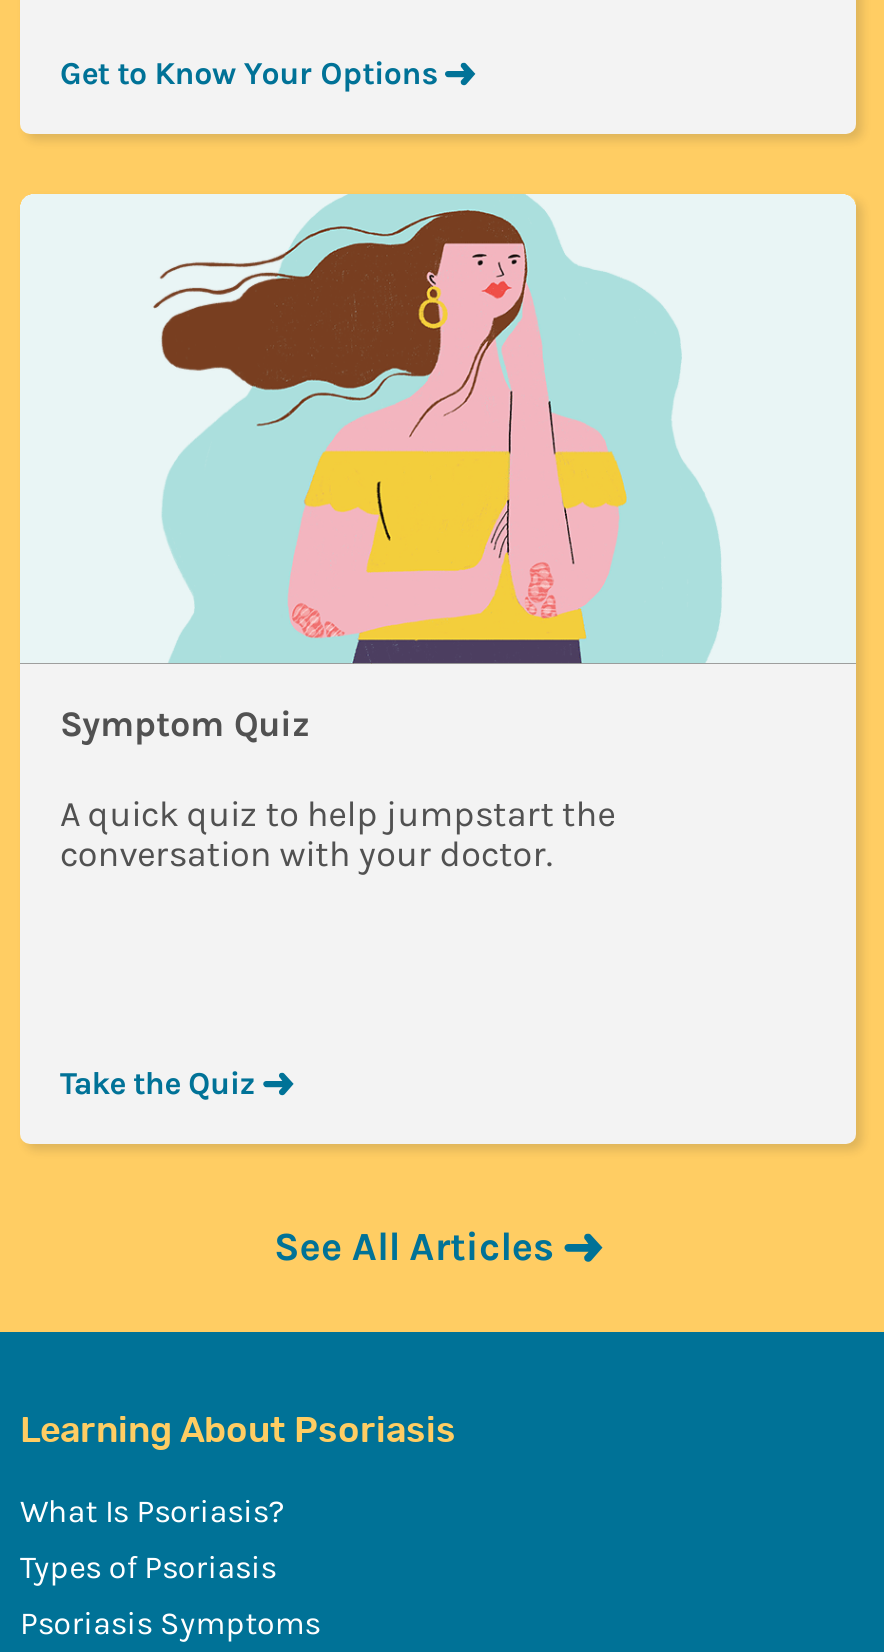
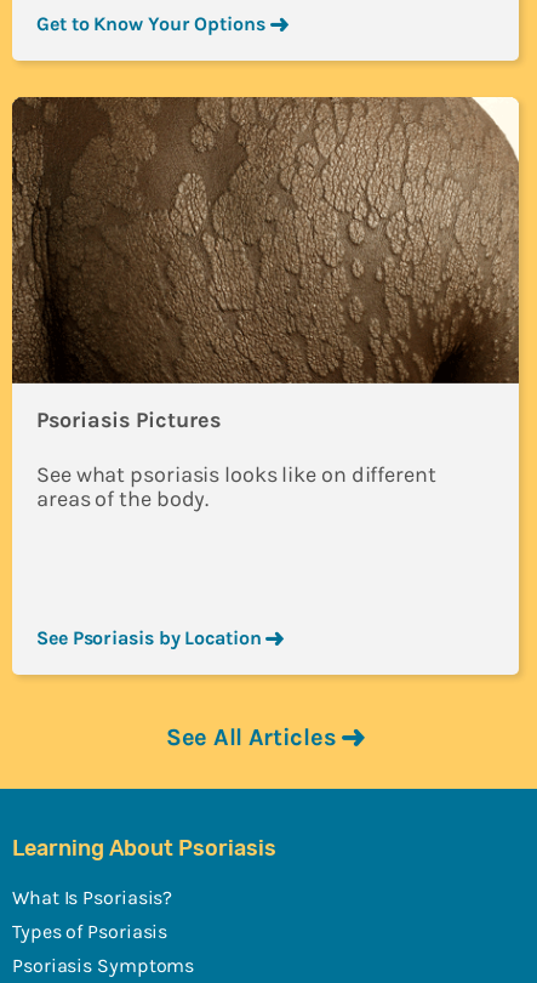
- [image]
- Symptom Quiz
+ [image]
+ Psoriasis Pictures

- A quick quiz to help jumpstart the
- conversation with your doctor.
+ See what psoriasis looks like on different
+ areas of the body.

- Take the Quiz
+ See Psoriasis by Location
